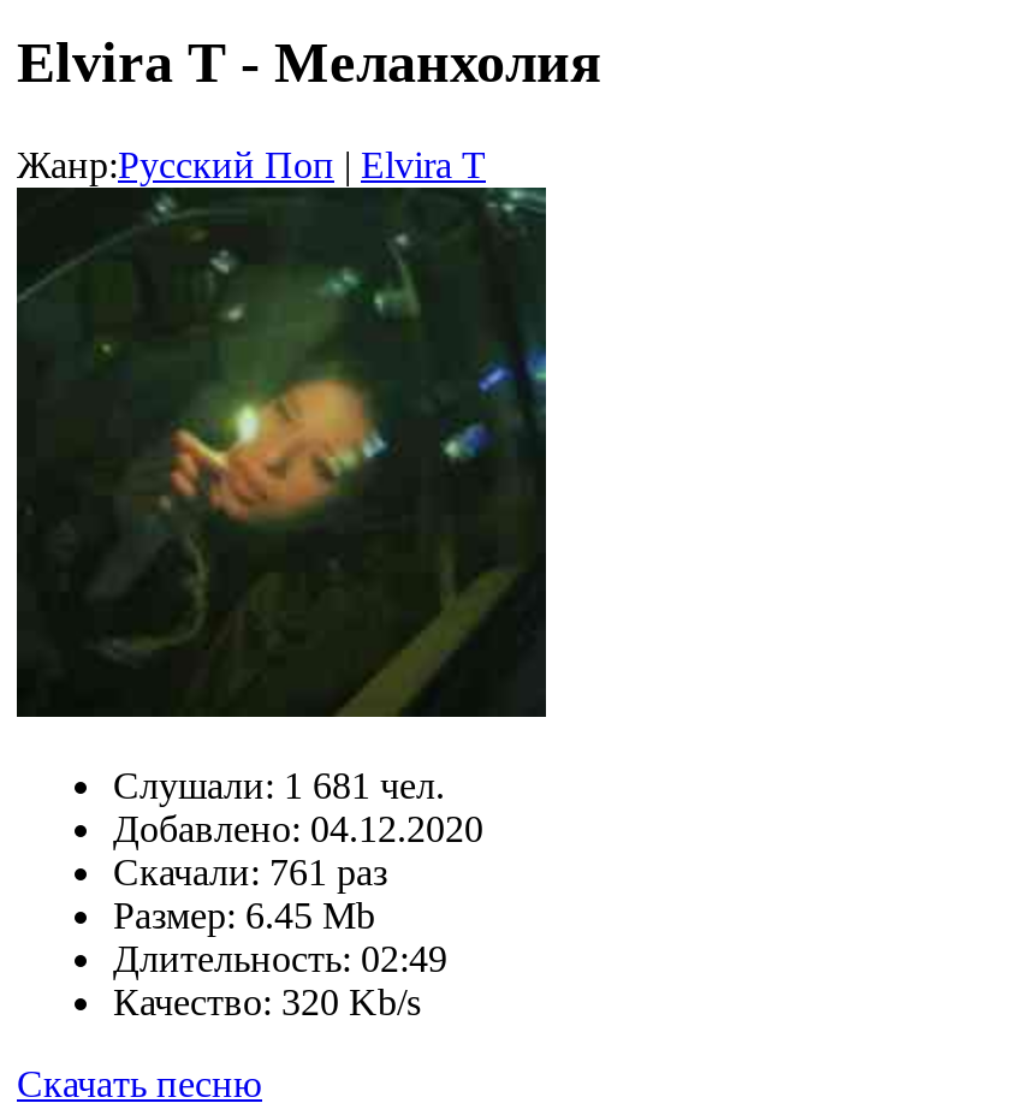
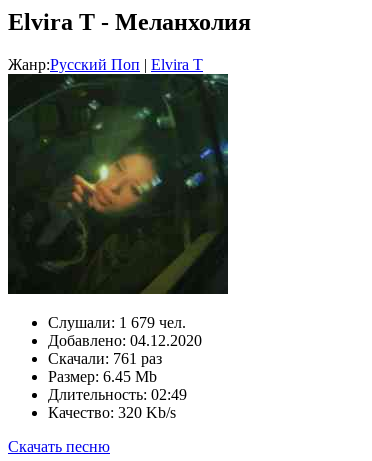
- Слушали: 1 681 чел.
+ Слушали: 1 679 чел.
